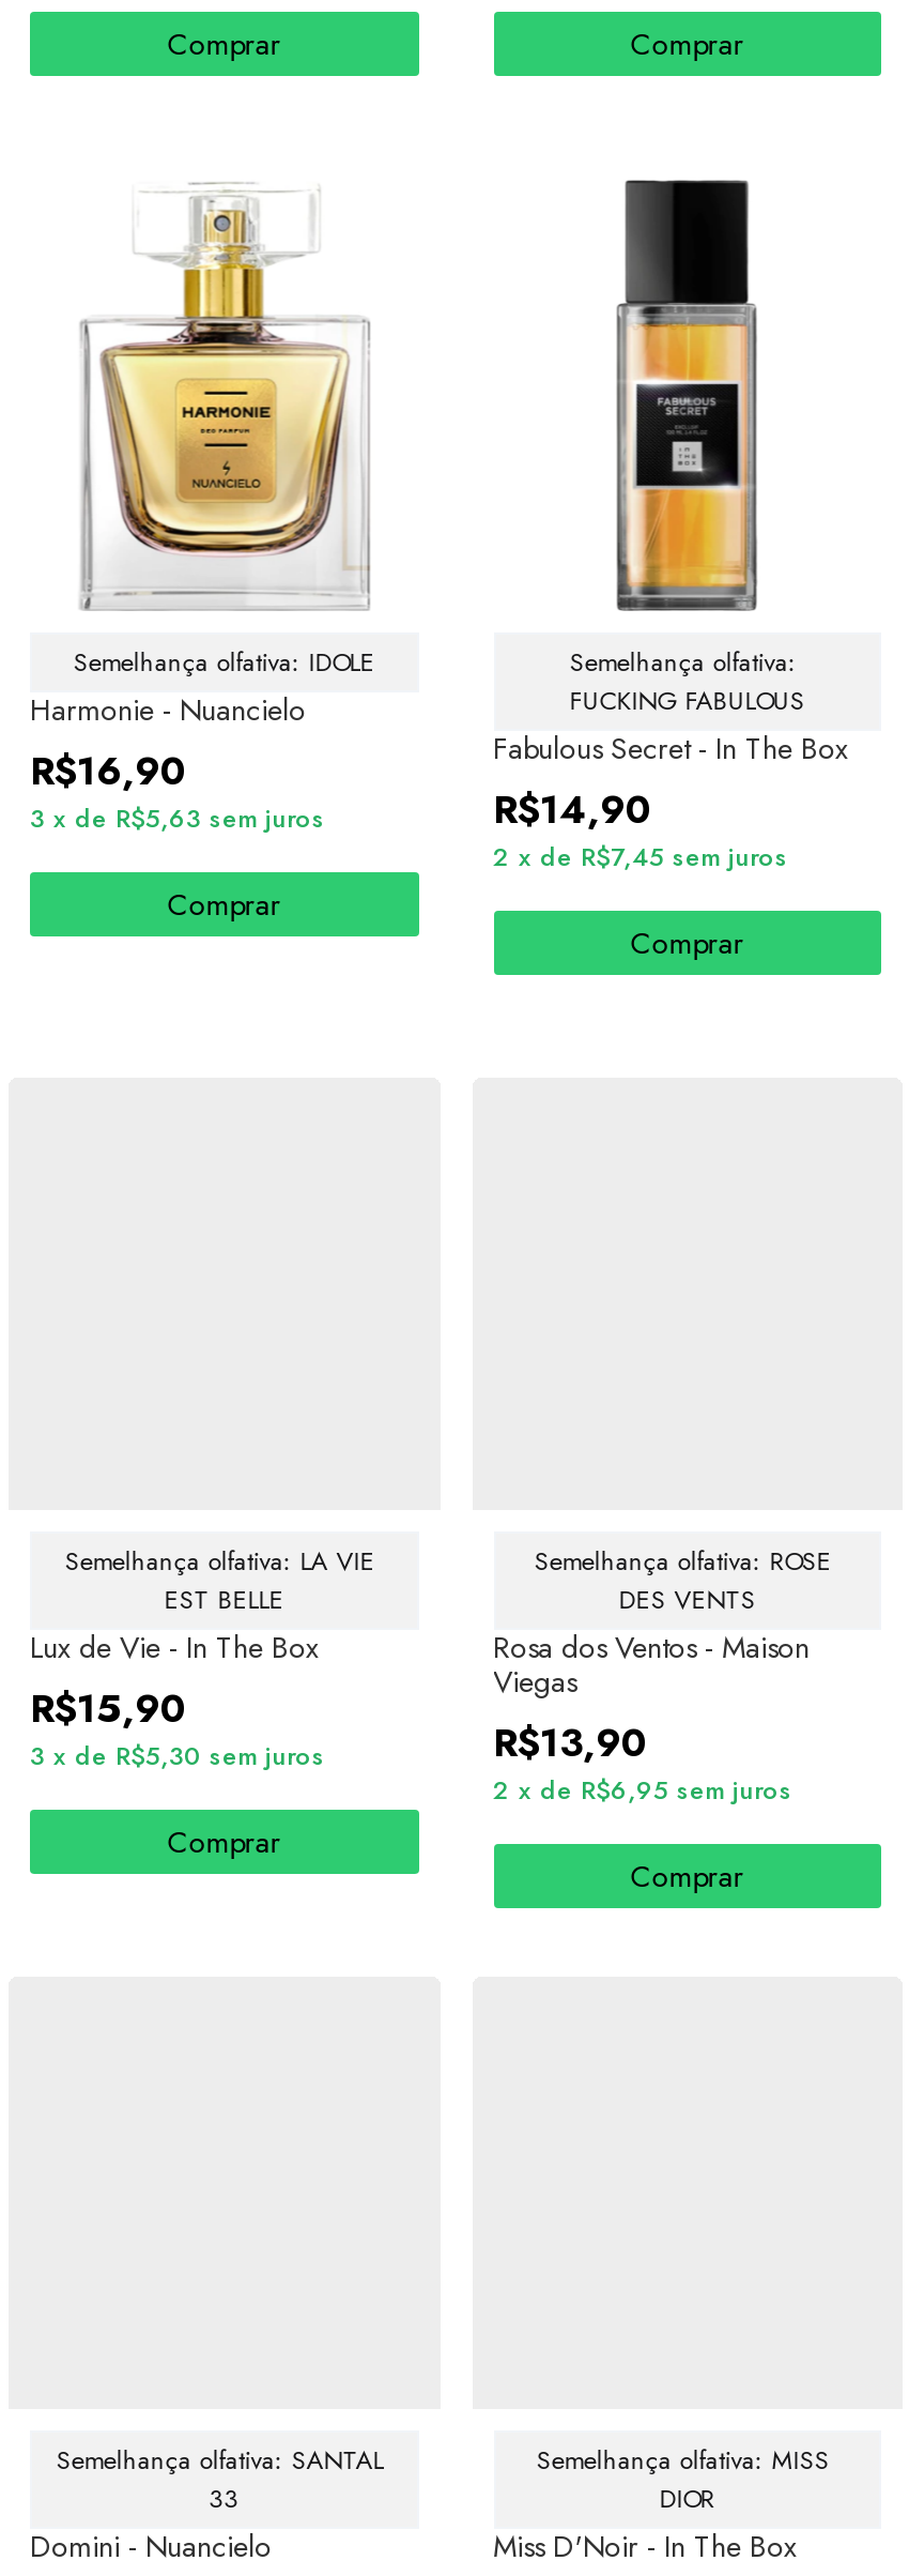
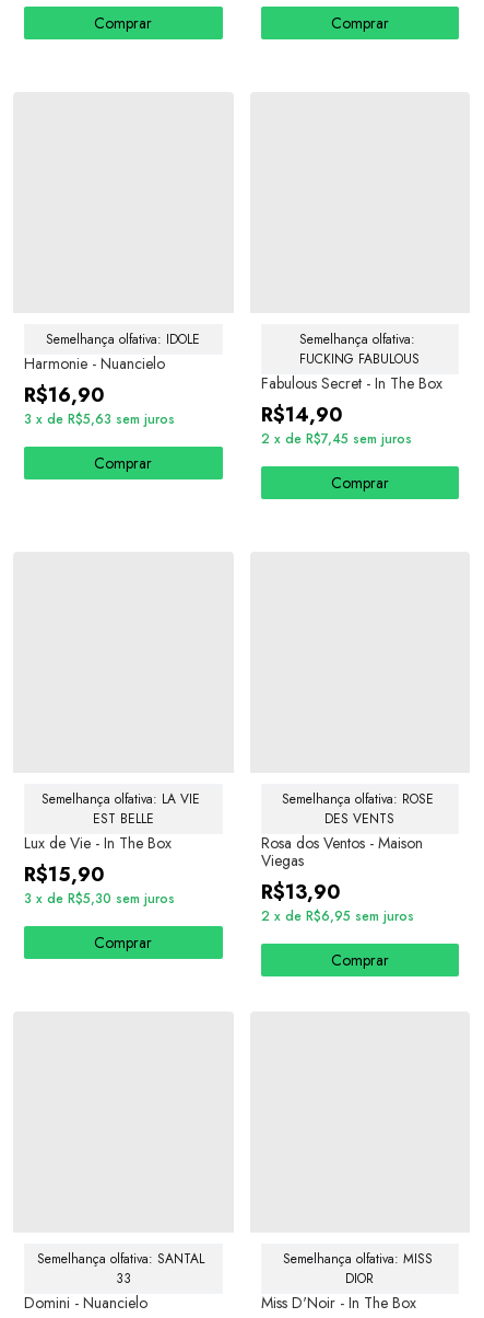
- [image]

- [image]
